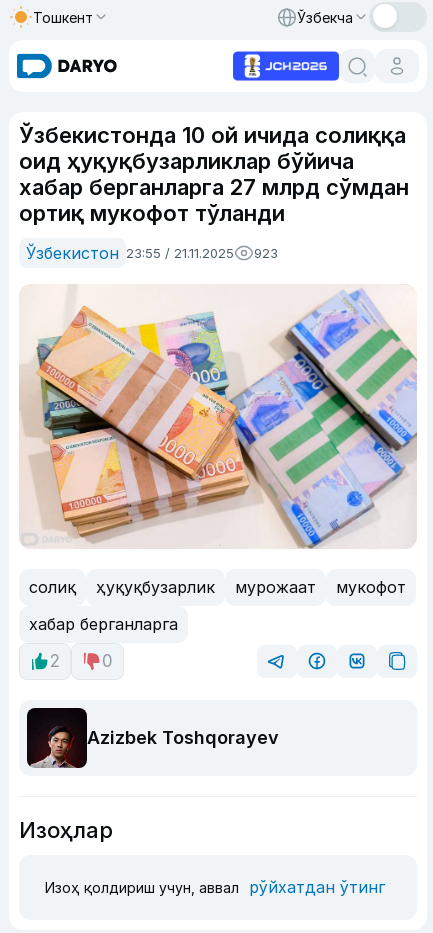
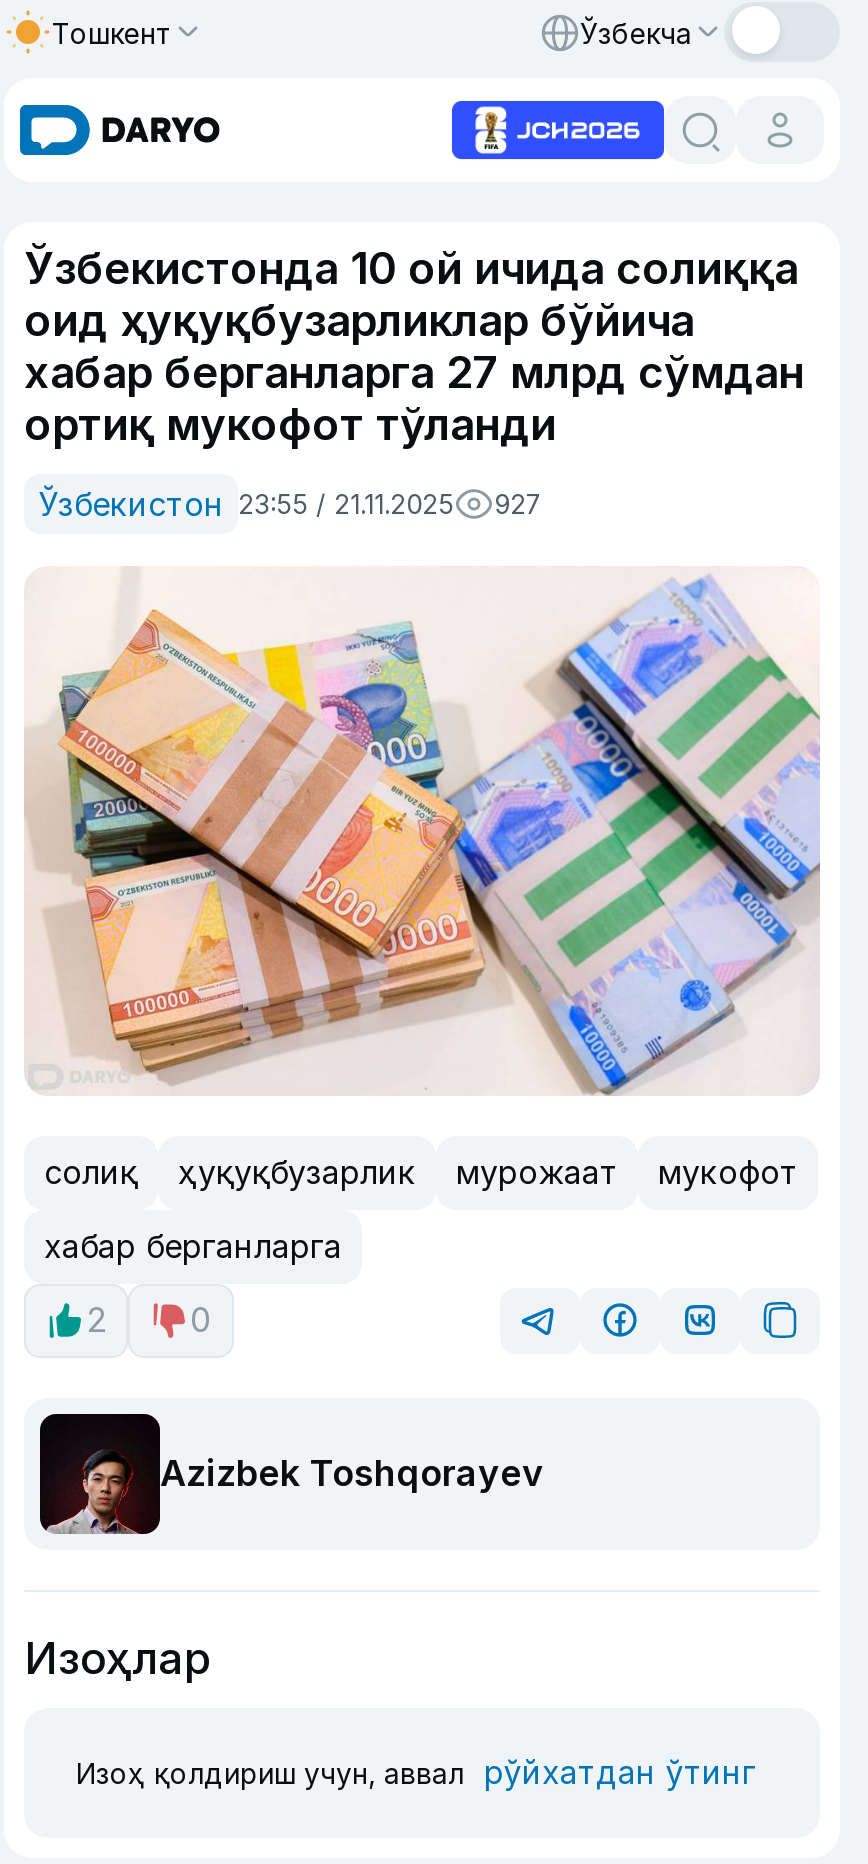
- Ўзбекистон 23:55 / 21.11.2025 923
+ Ўзбекистон 23:55 / 21.11.2025 927
